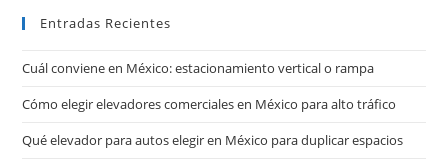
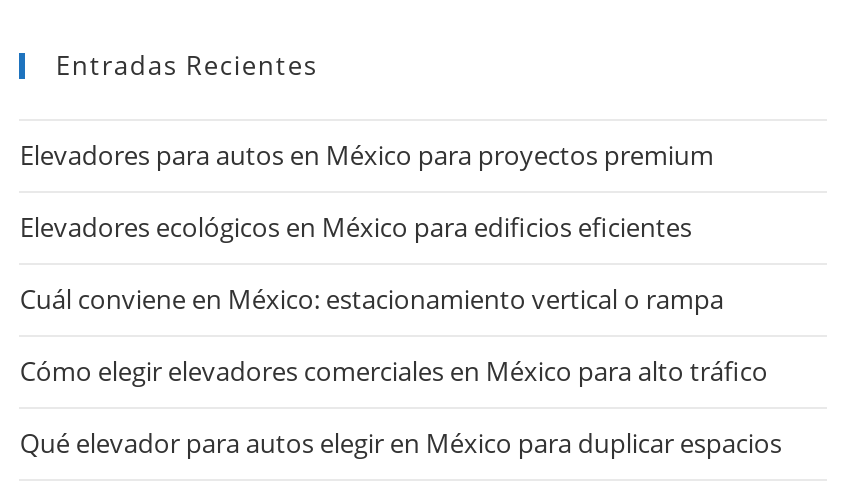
+ Elevadores para autos en México para proyectos premium
+ Elevadores ecológicos en México para edificios eficientes
